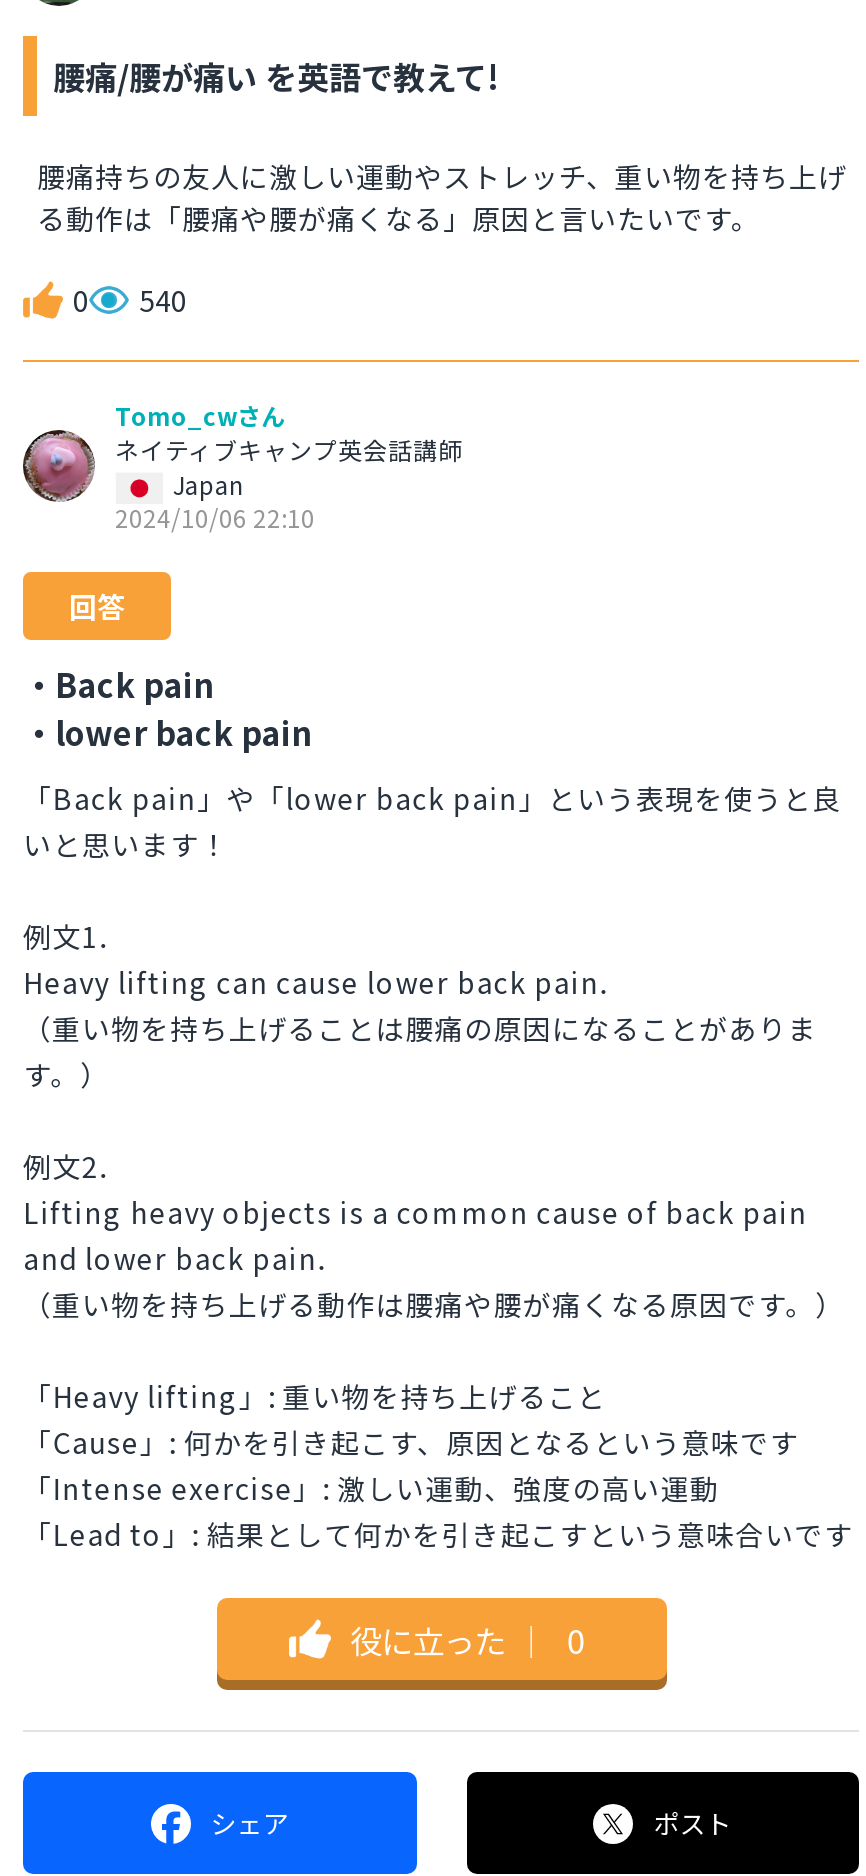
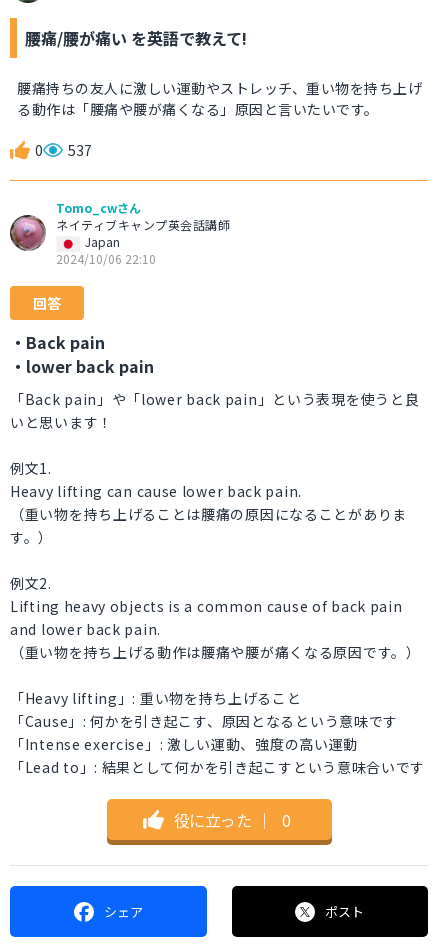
- 0 540
+ 0 537
